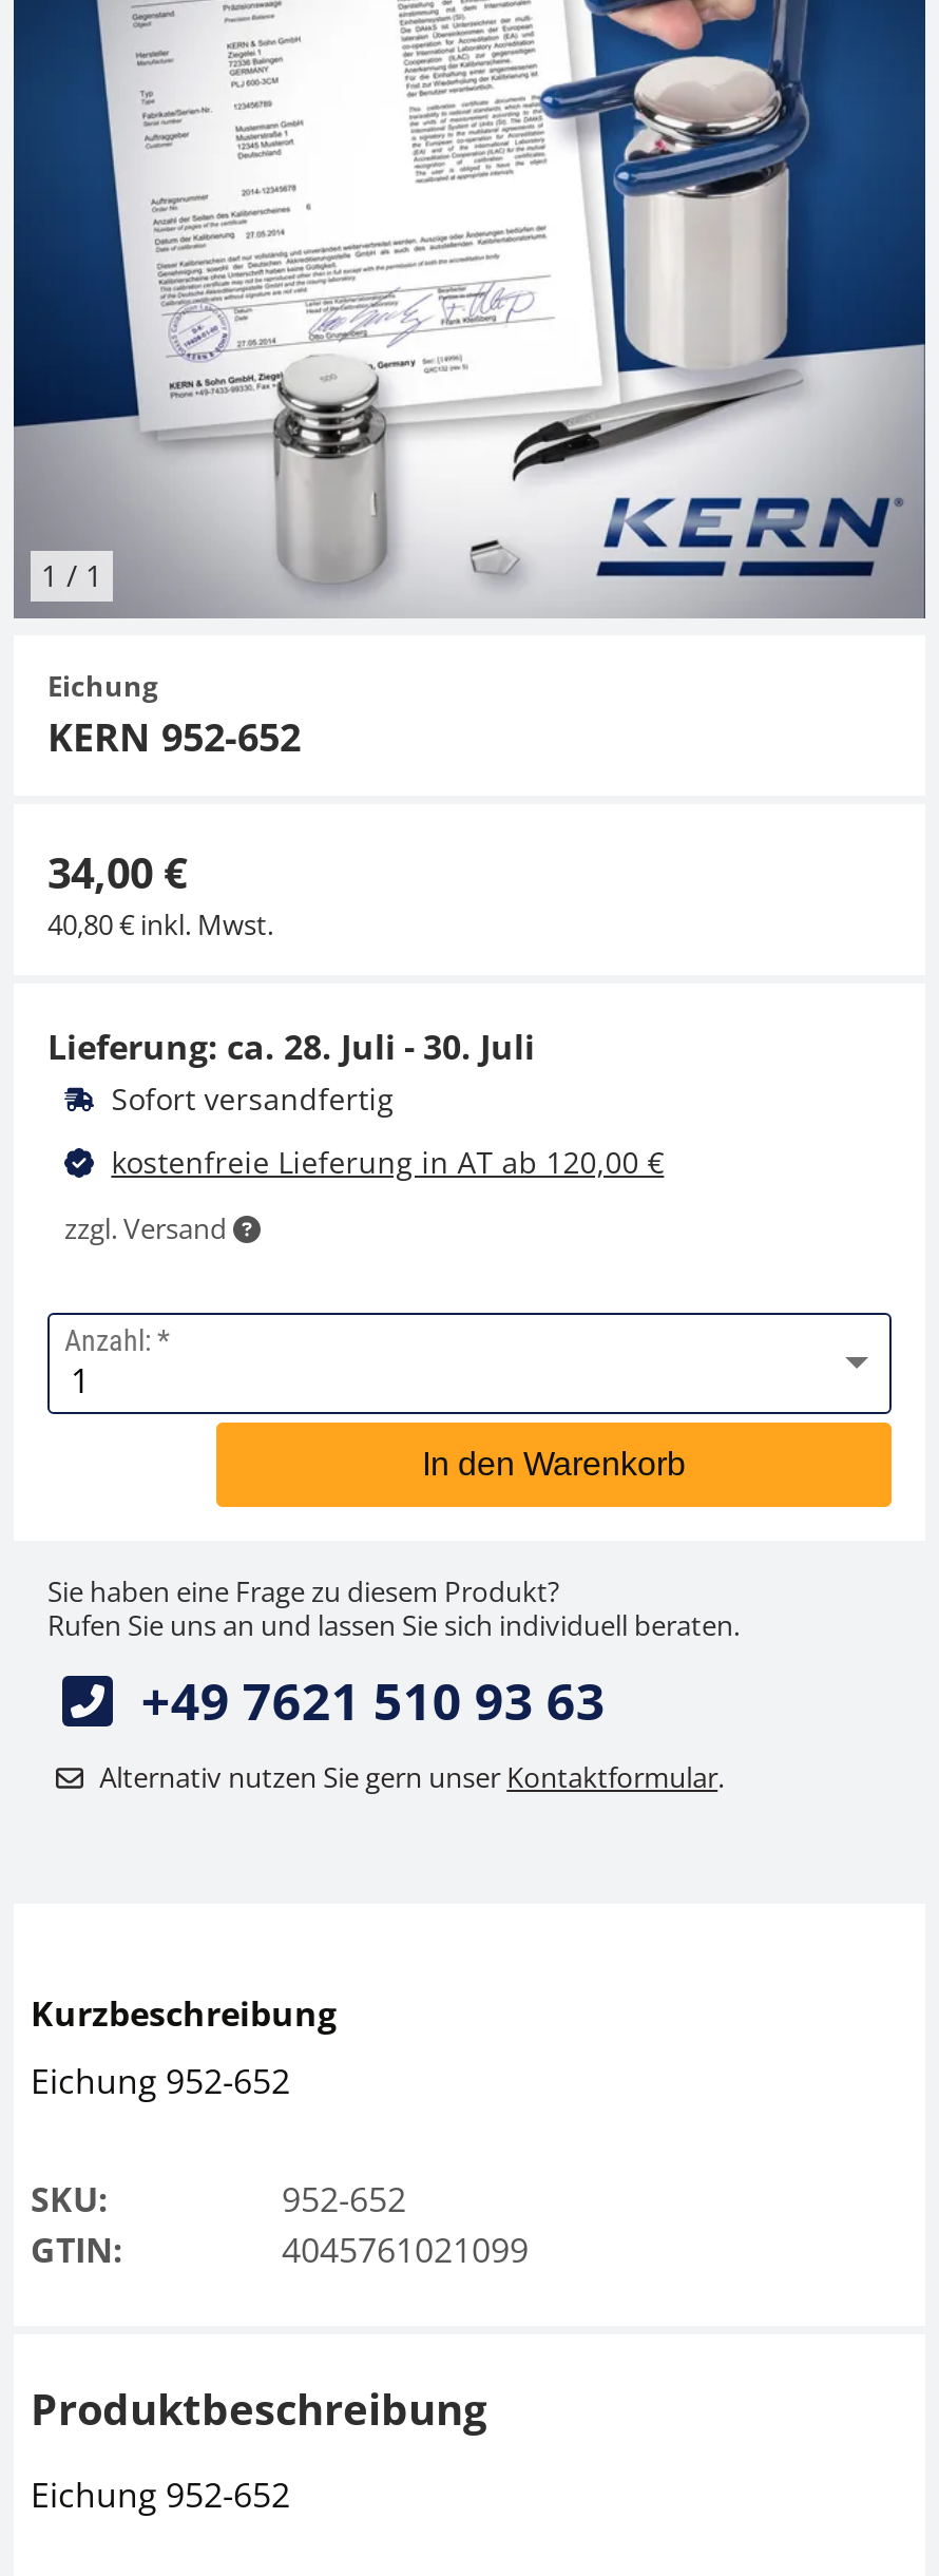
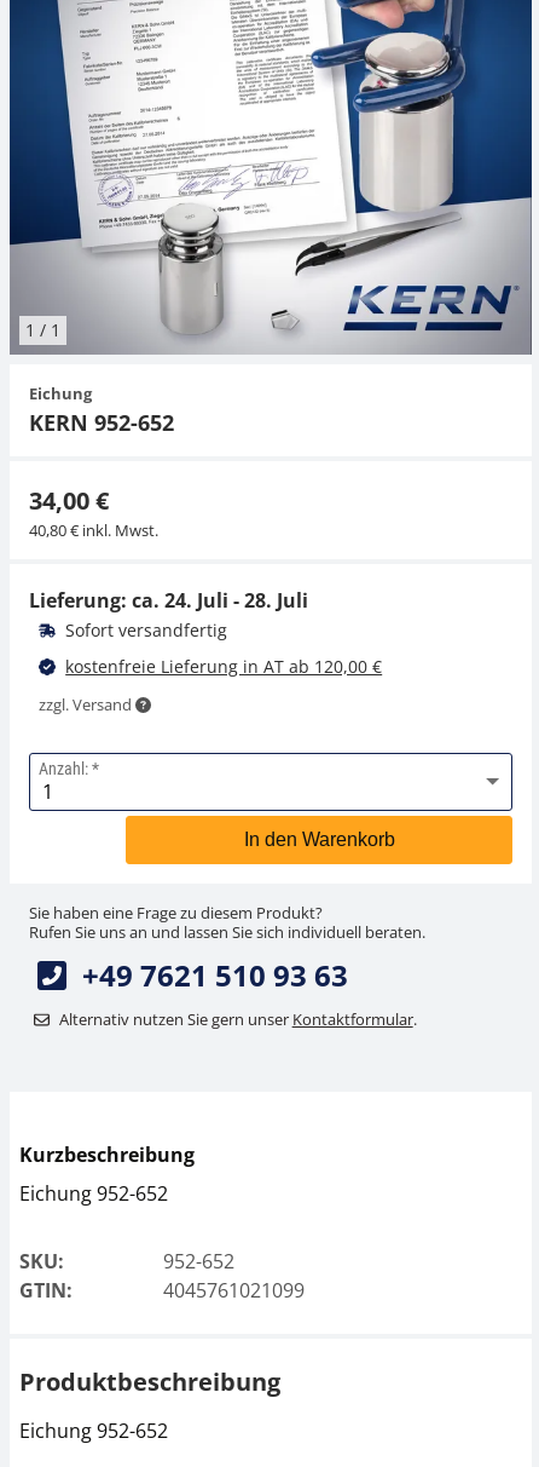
- Lieferung: ca. 28. Juli - 30. Juli
+ Lieferung: ca. 24. Juli - 28. Juli
